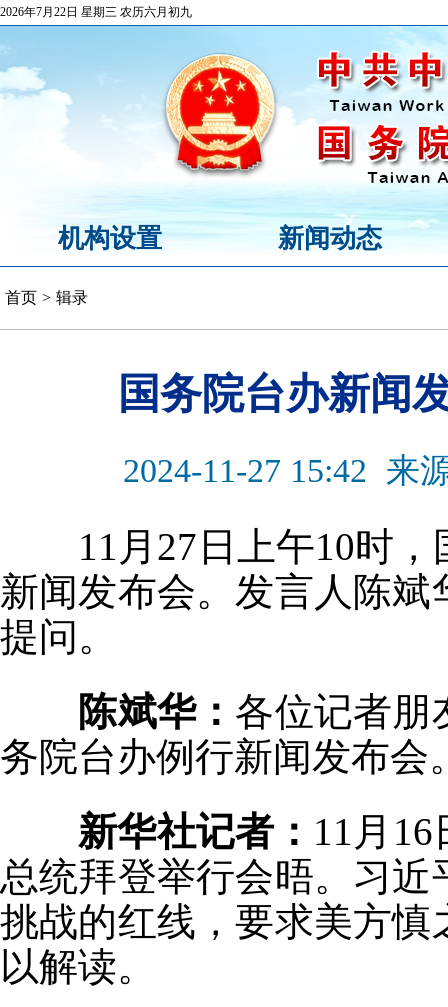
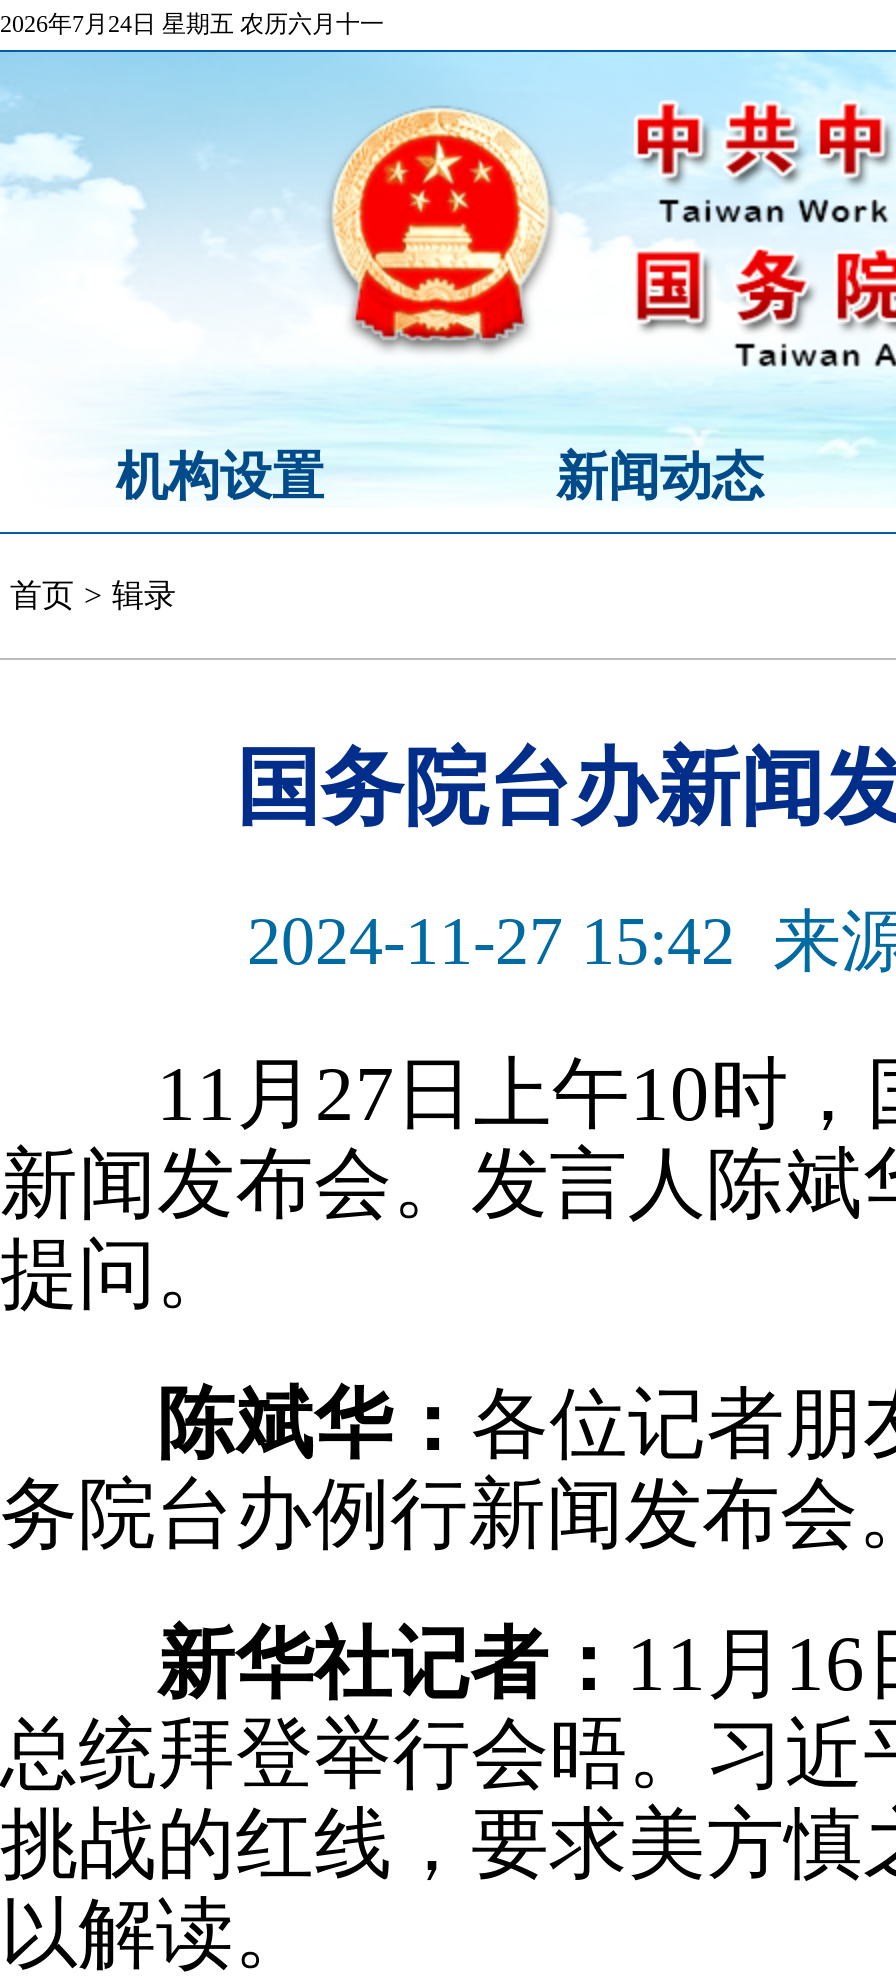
- 2026年7月22日 星期三 农历六月初九
+ 2026年7月24日 星期五 农历六月十一
